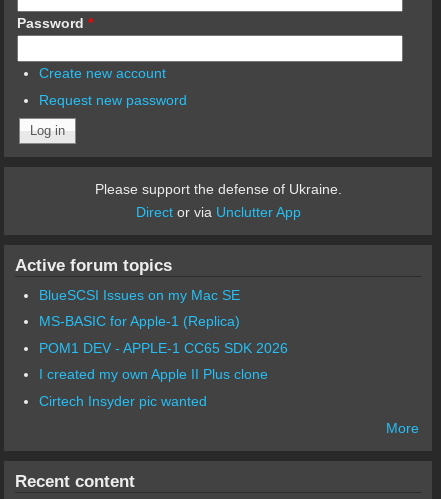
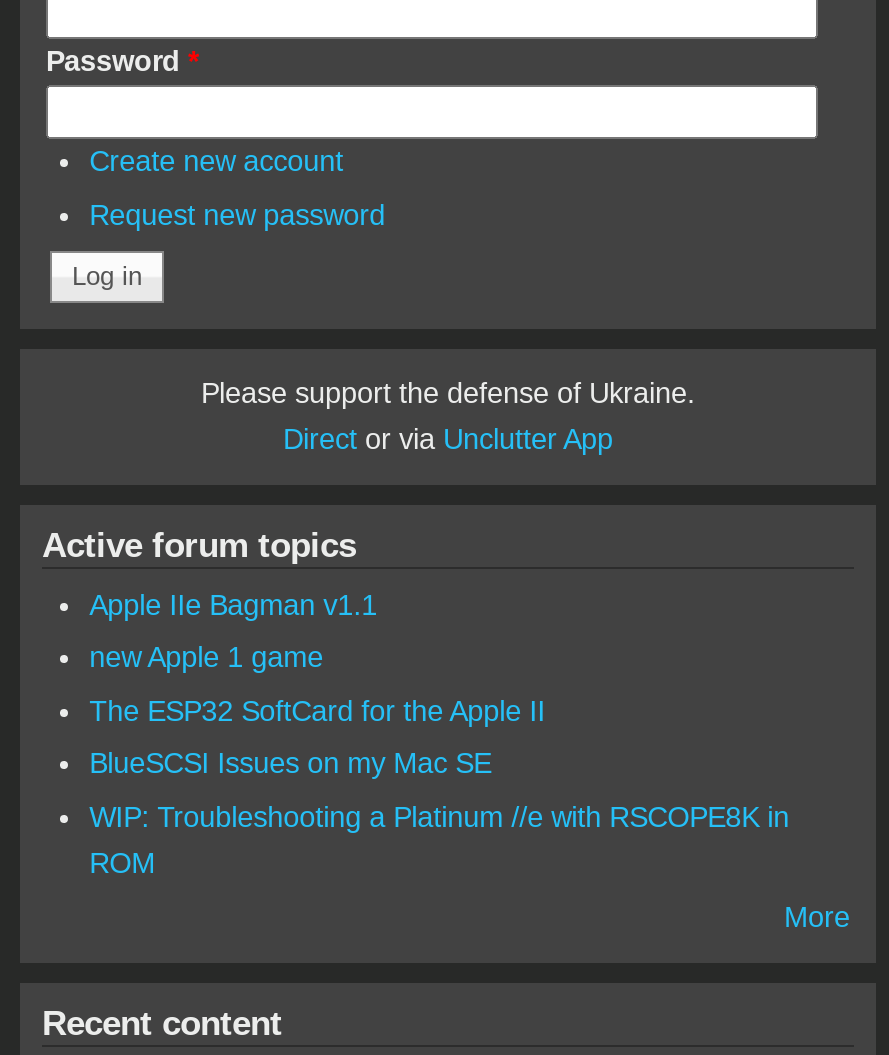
+ Apple IIe Bagman v1.1
+ new Apple 1 game
+ The ESP32 SoftCard for the Apple II

moved down: BlueSCSI Issues on my Mac SE

- MS-BASIC for Apple-1 (Replica)
- POM1 DEV - APPLE-1 CC65 SDK 2026
- I created my own Apple II Plus clone
- Cirtech Insyder pic wanted
+ WIP: Troubleshooting a Platinum //e with RSCOPE8K in
+ ROM
